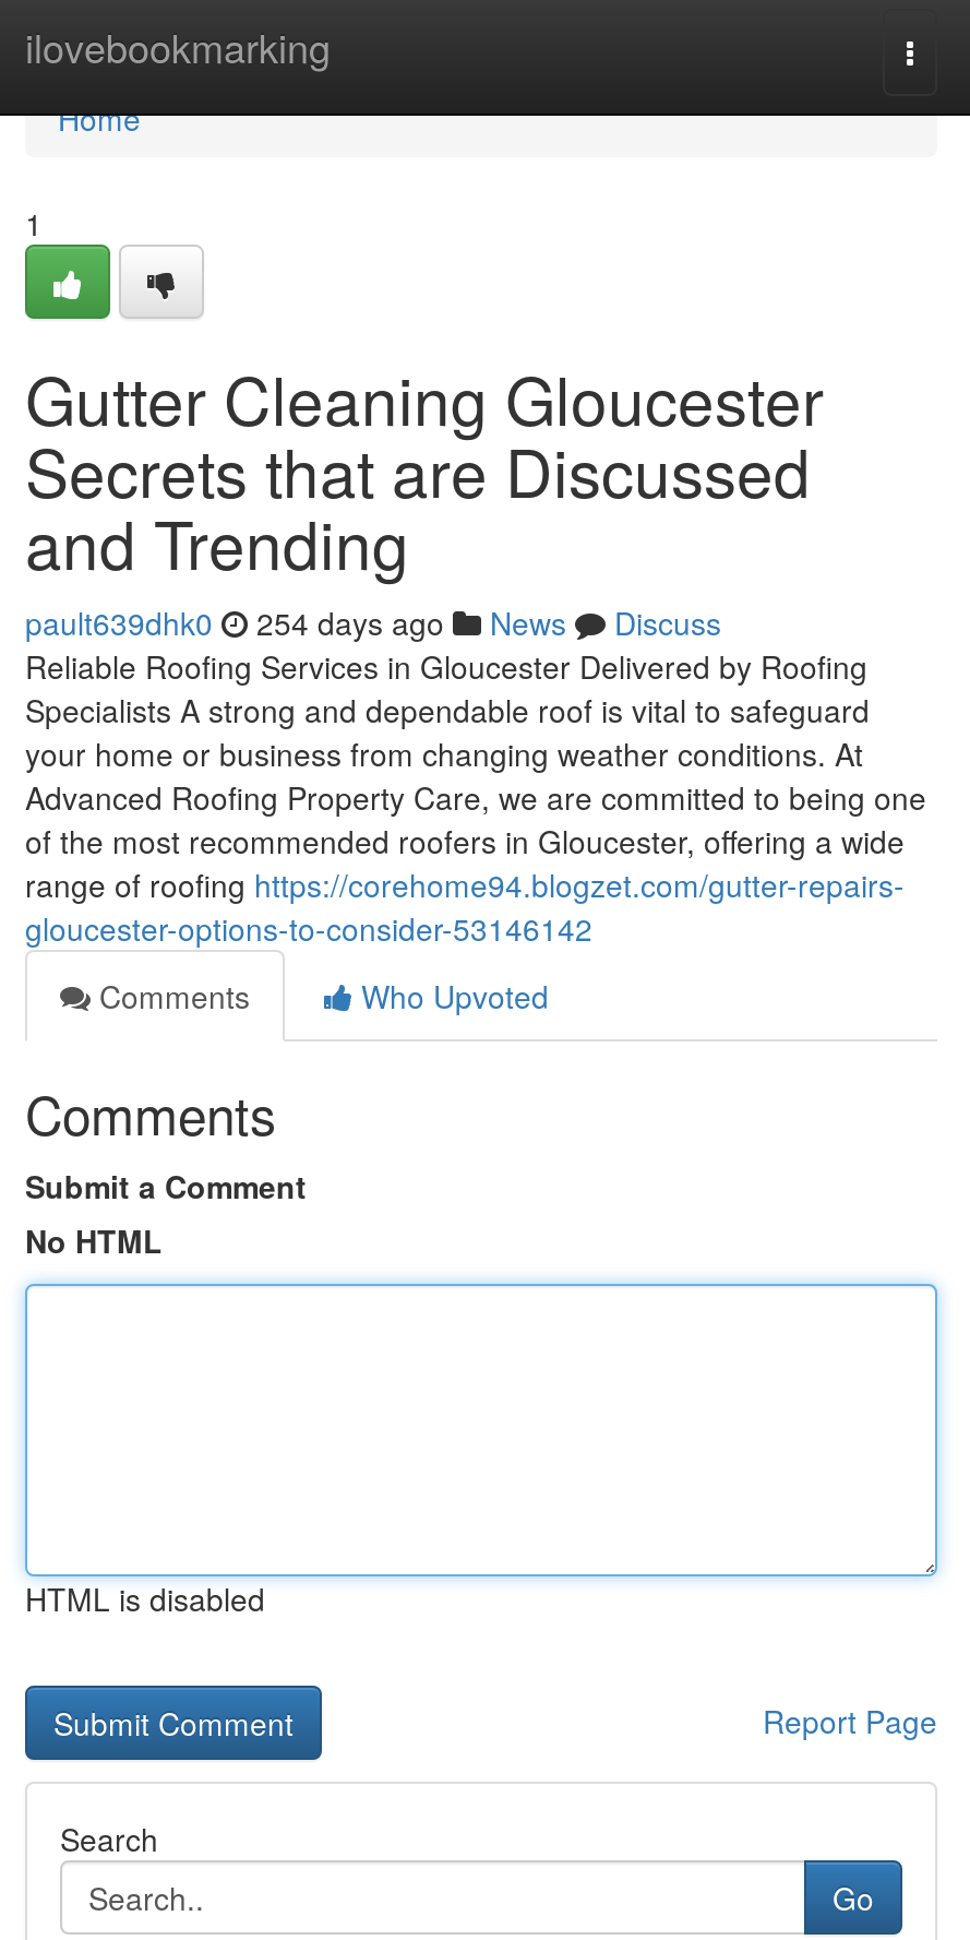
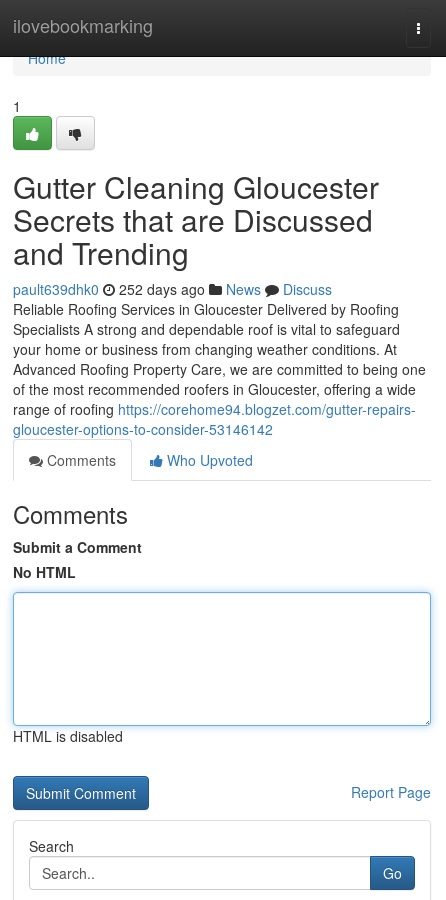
- pault639dhk0 254 days ago News Discuss
+ pault639dhk0 252 days ago News Discuss
